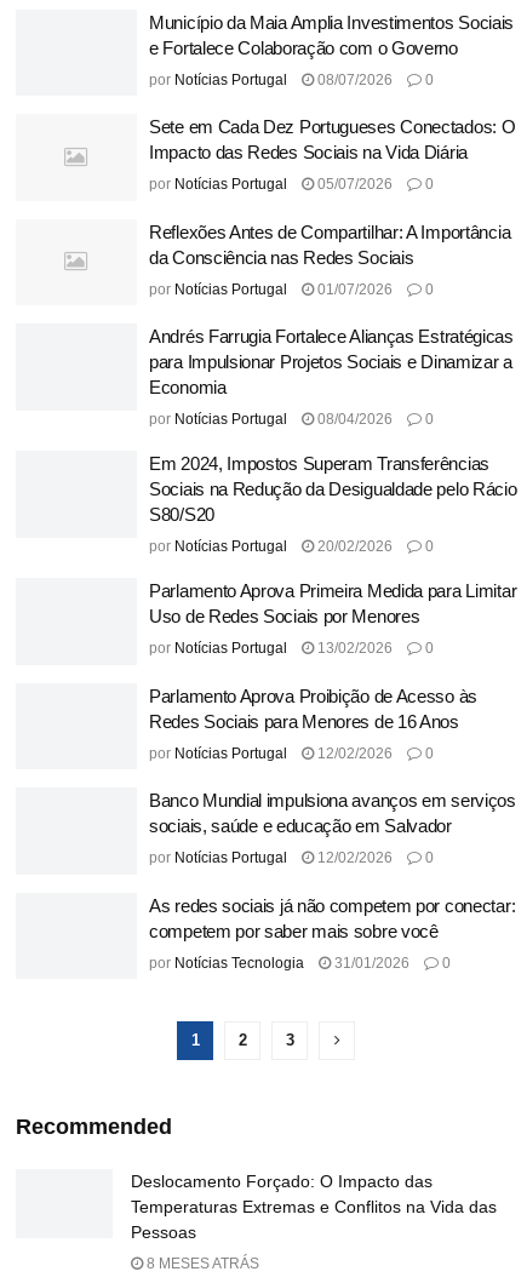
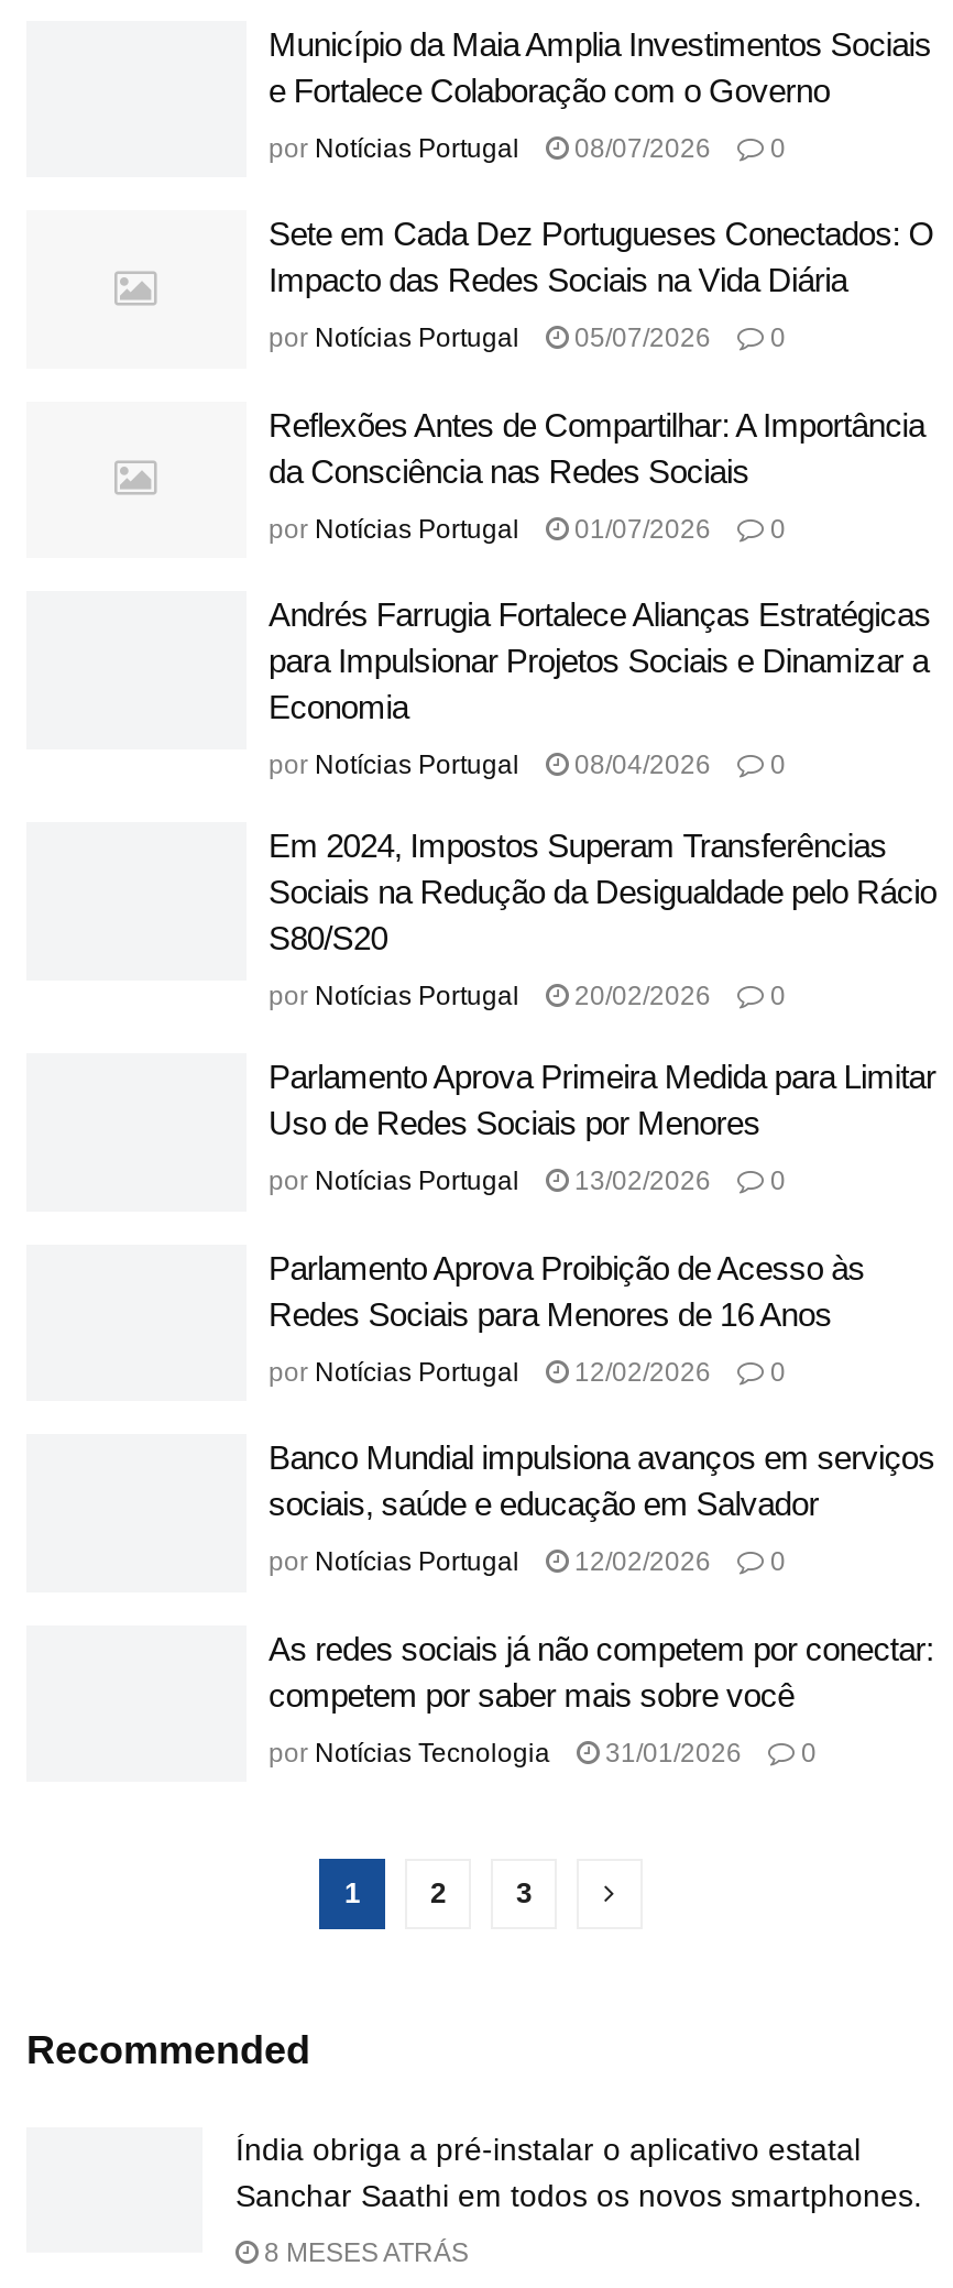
- Deslocamento Forçado: O Impacto das
- Temperaturas Extremas e Conflitos na Vida das
- Pessoas
+ Índia obriga a pré-instalar o aplicativo estatal
+ Sanchar Saathi em todos os novos smartphones.
